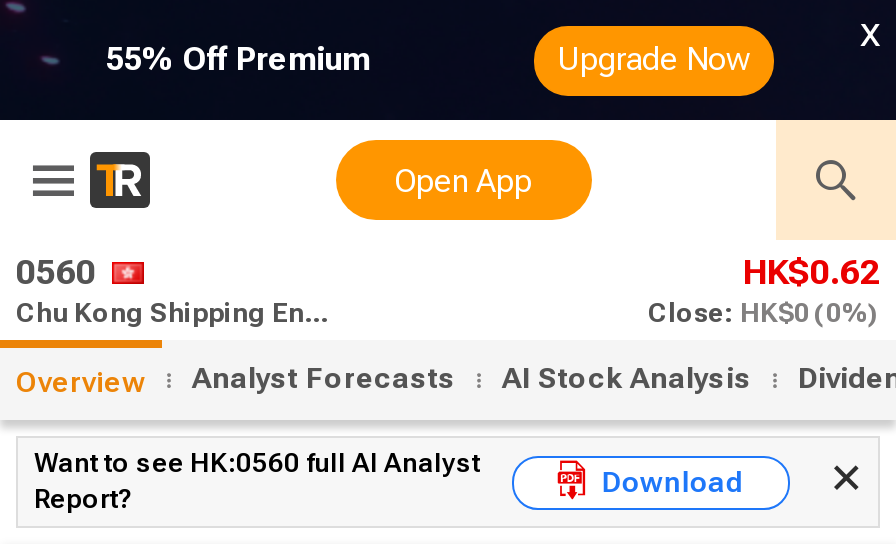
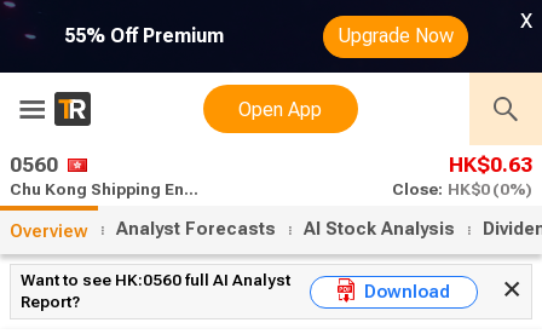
- HK$0.62
+ HK$0.63
